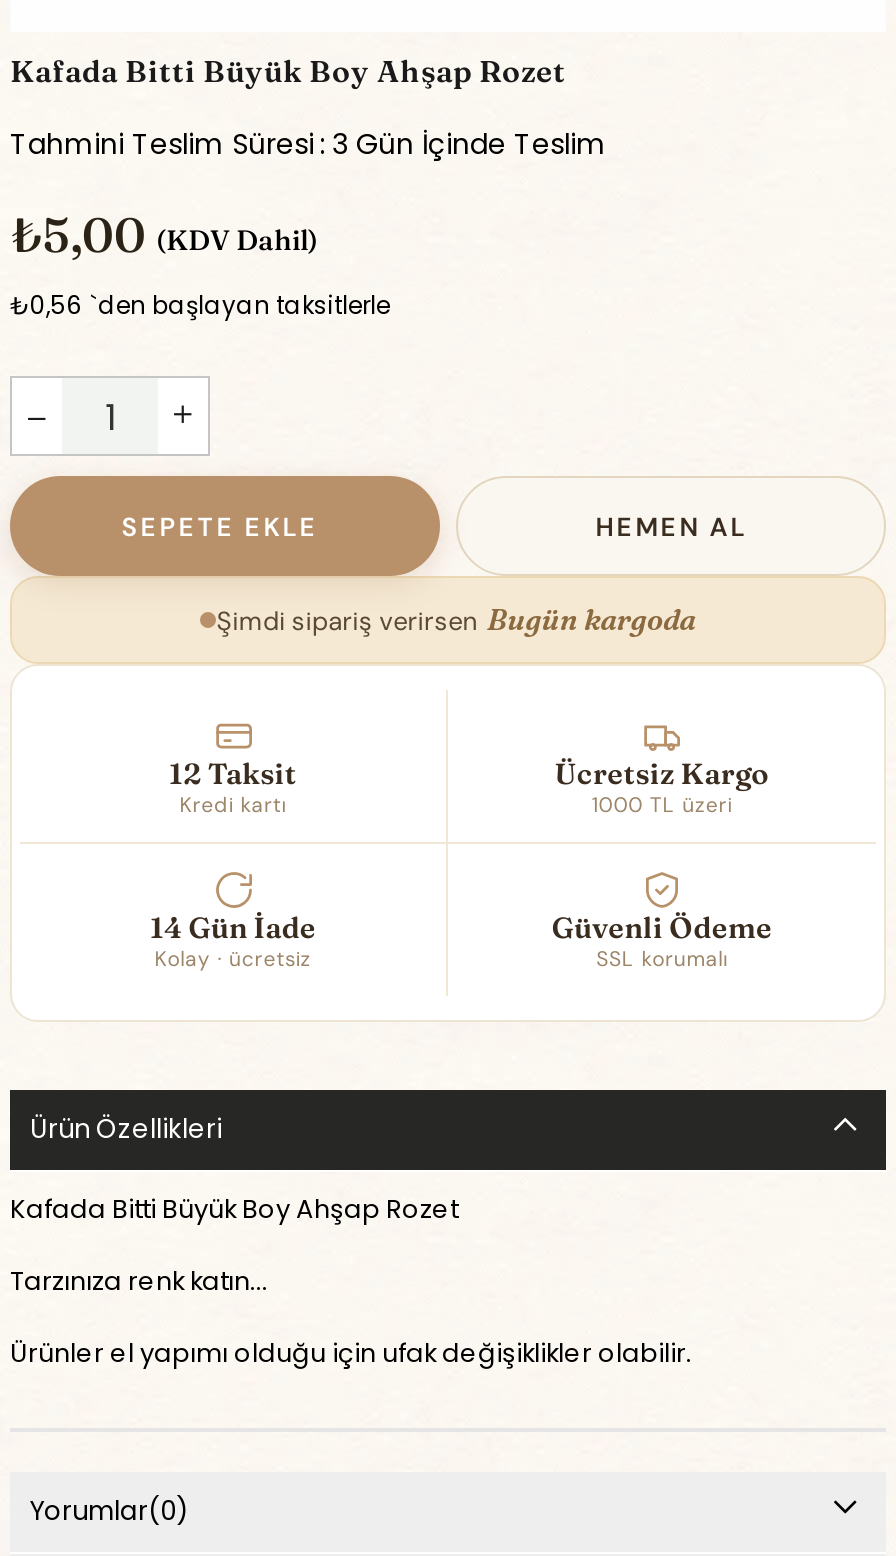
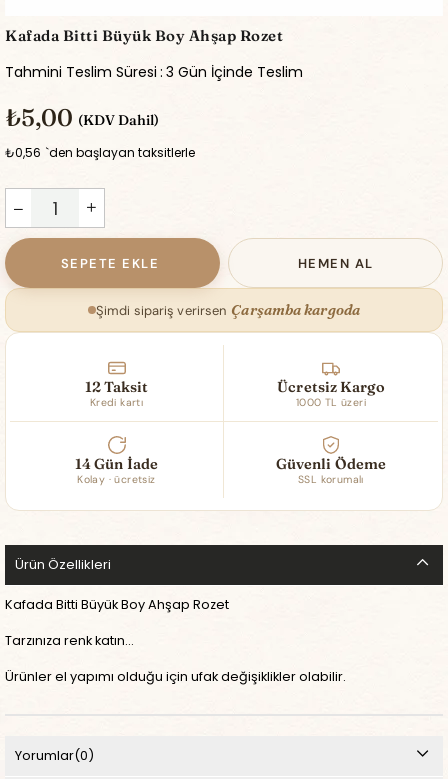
- Şimdi sipariş verirsen Bugün kargoda
+ Şimdi sipariş verirsen Çarşamba kargoda
